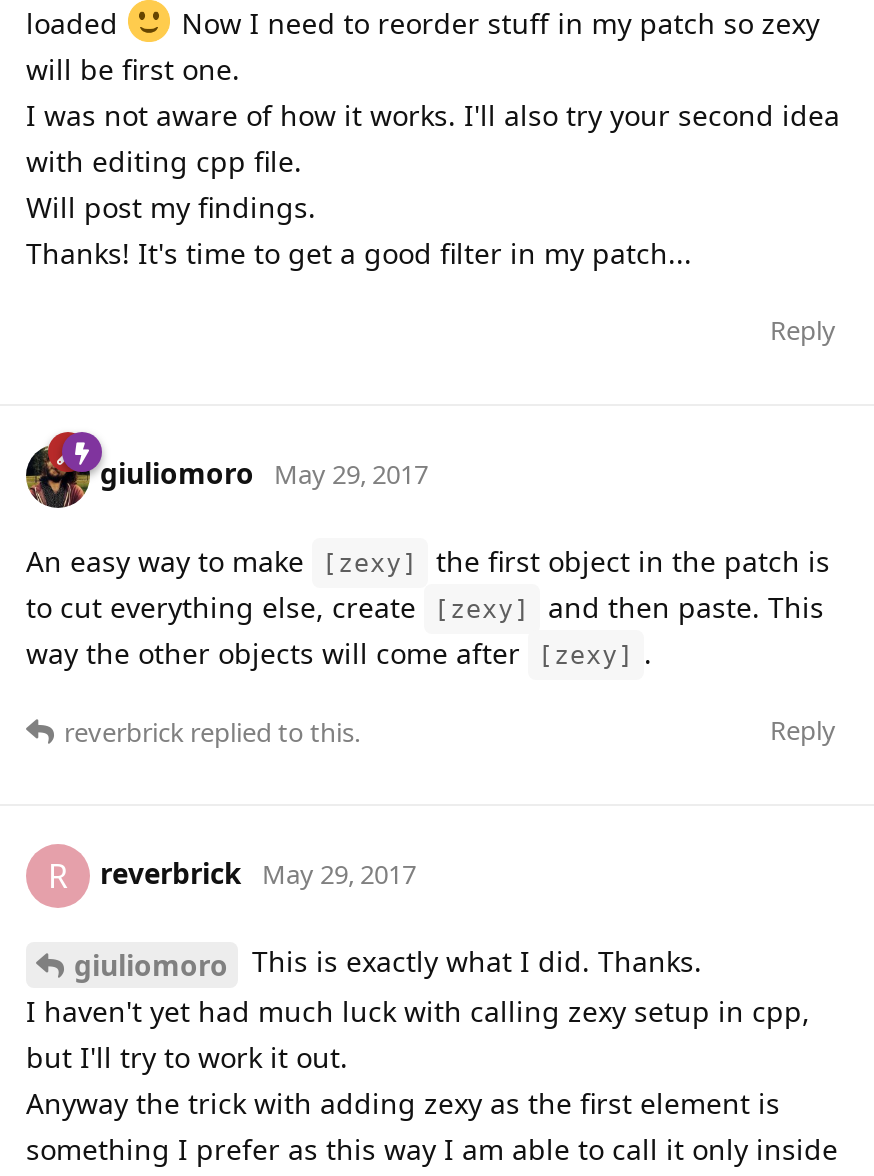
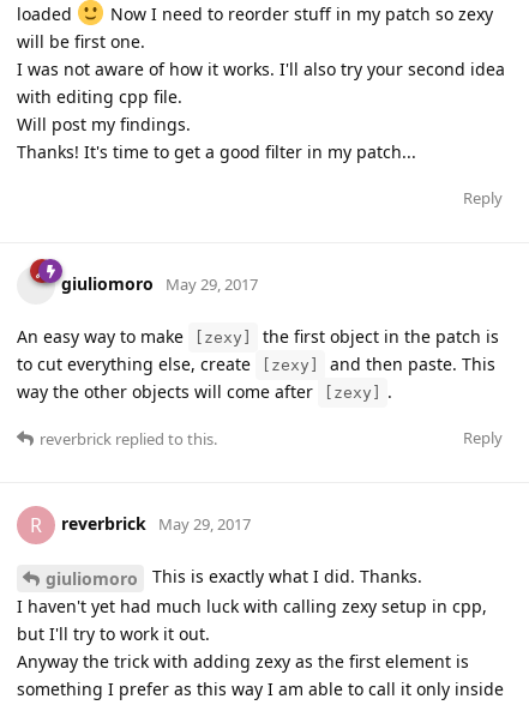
- [image]
+ [image]
